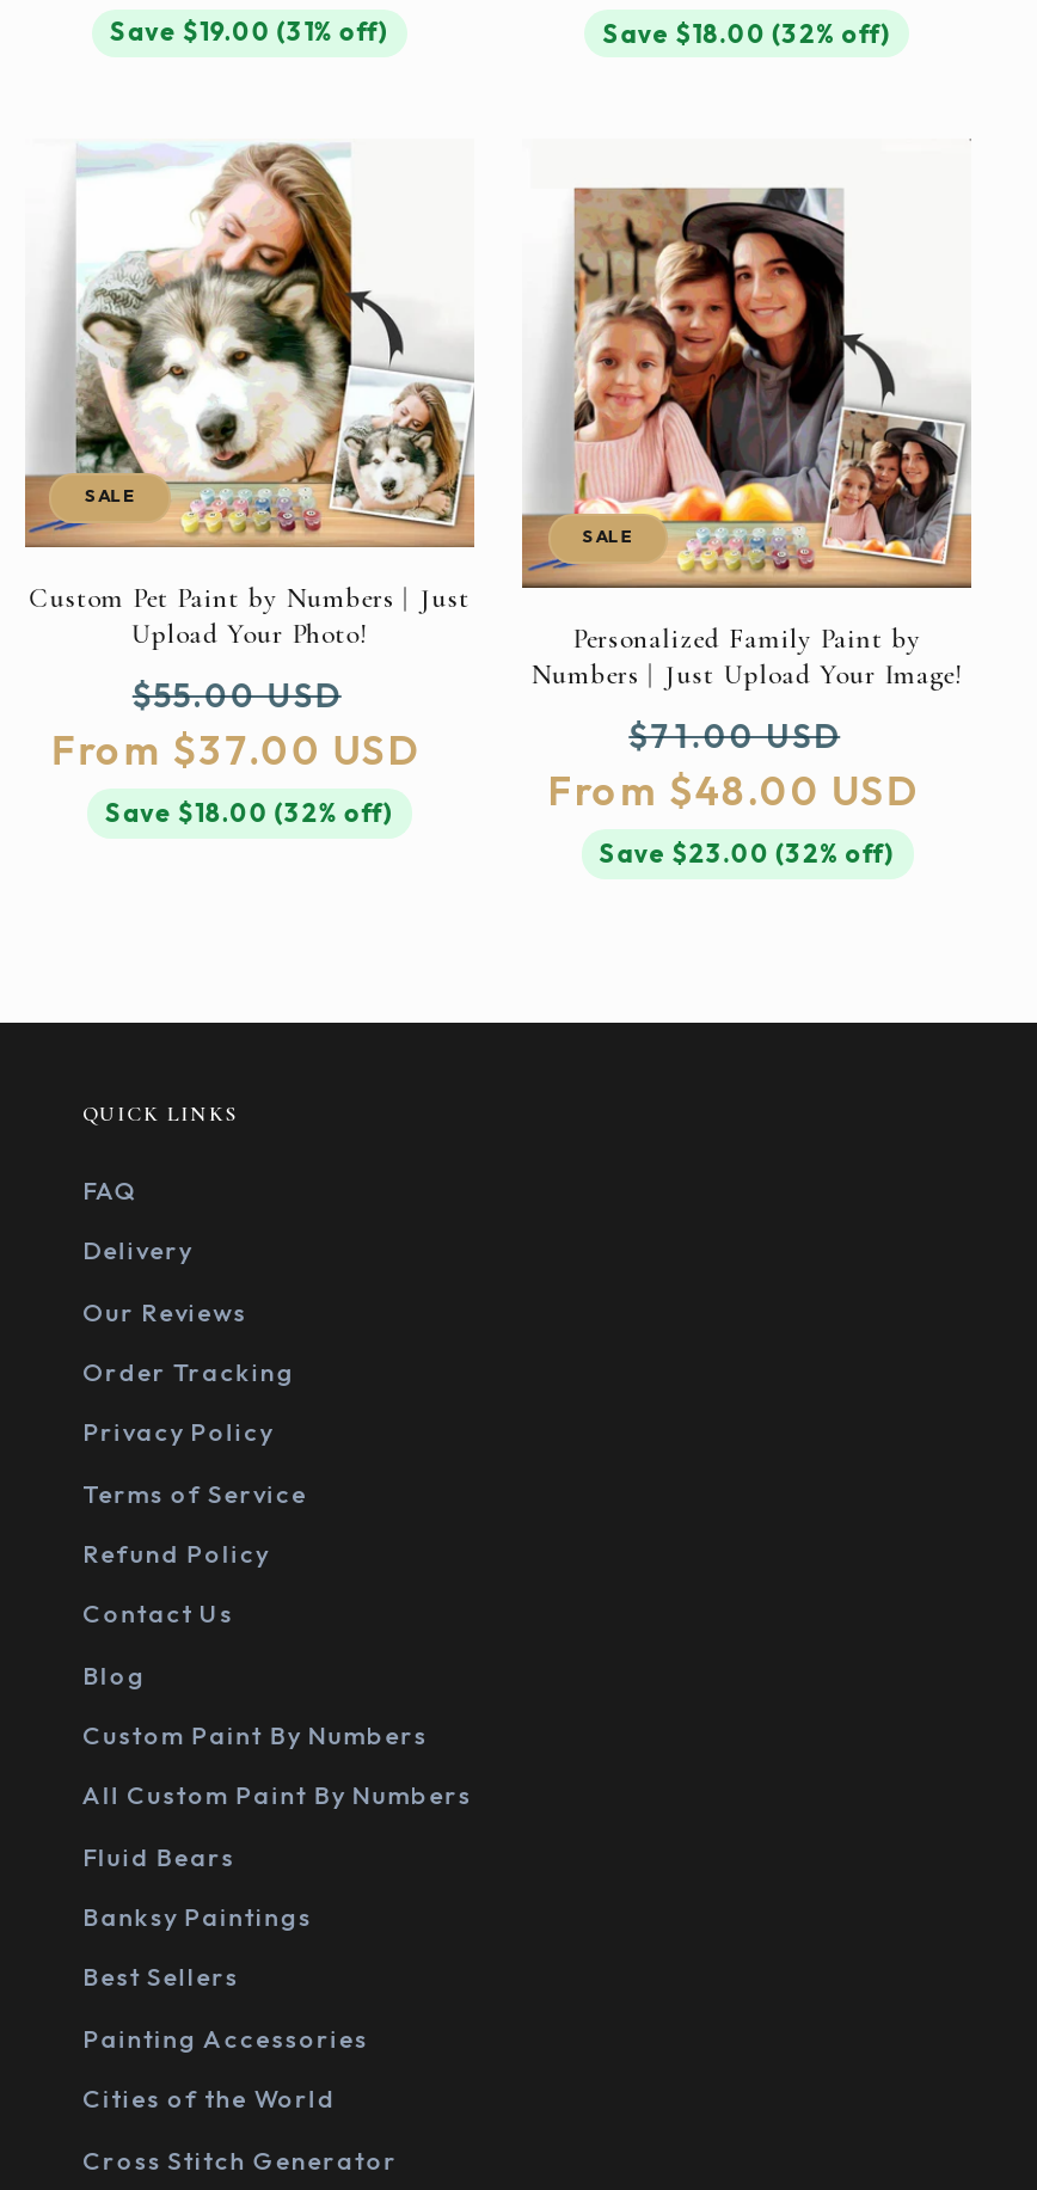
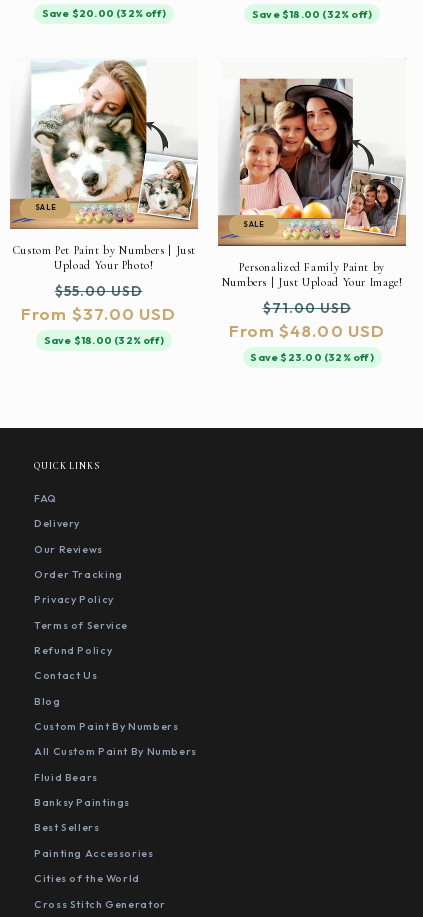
- Save $19.00 (31% off)
+ Save $20.00 (32% off)
